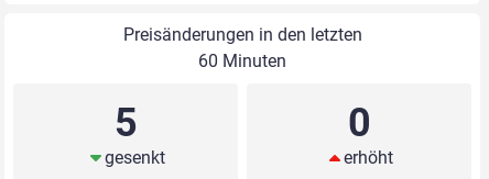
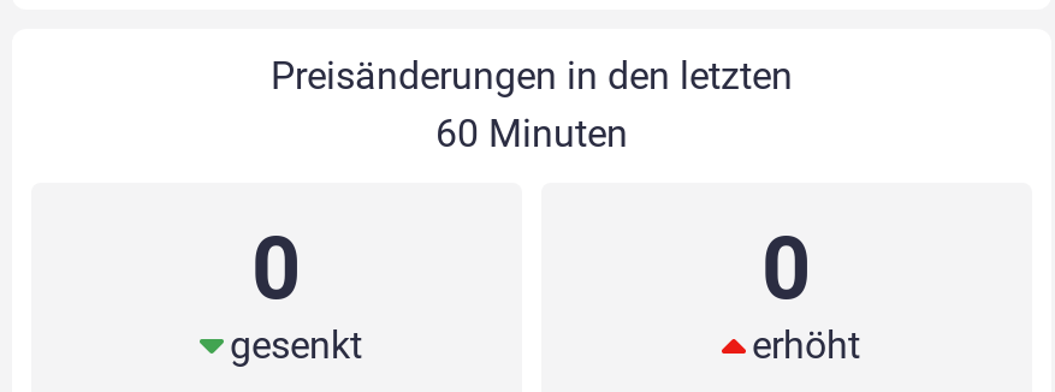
- 5
+ 0
